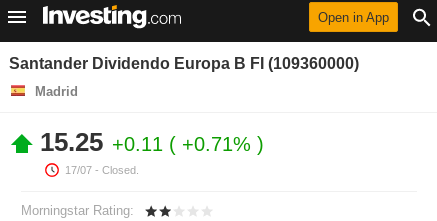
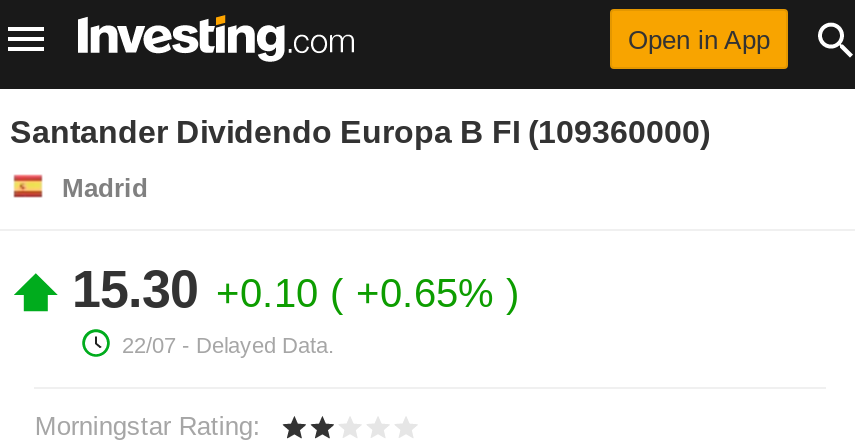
- 15.25 +0.11 +0.71%
- 17/07 - Closed.
+ 15.30 +0.10 +0.65%
+ 22/07 - Delayed Data.
